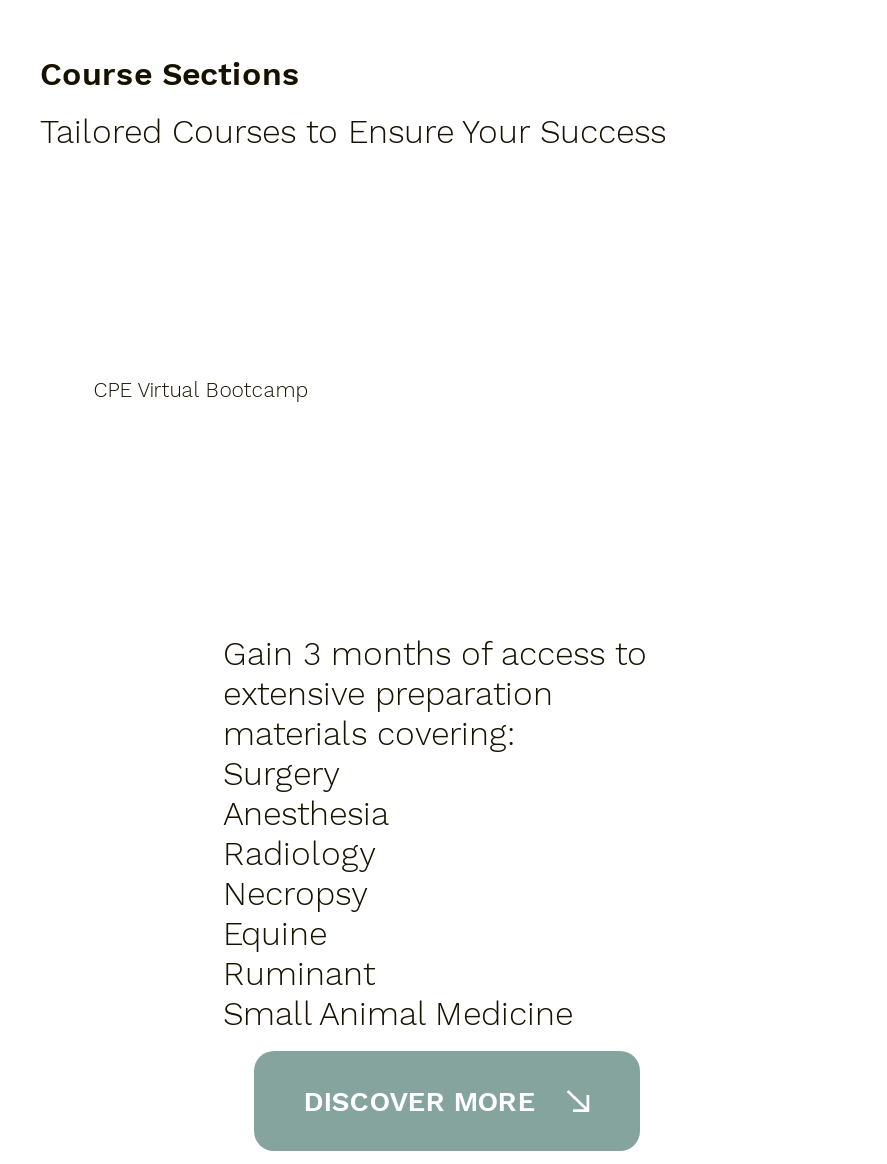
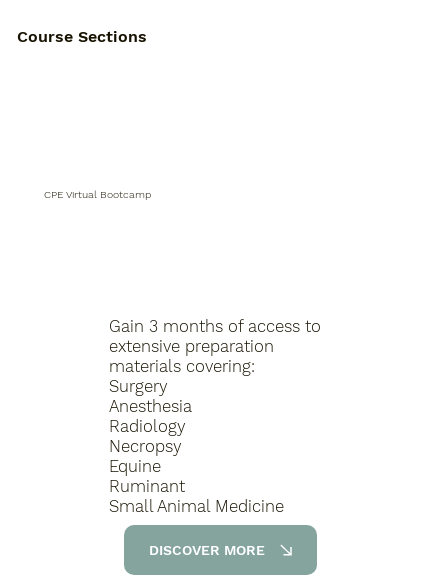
- Tailored Courses to Ensure Your Success
